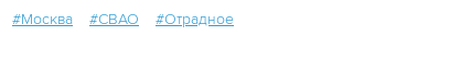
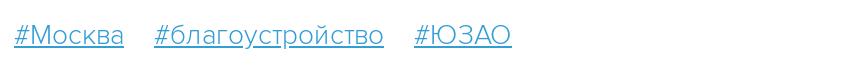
- #СВАО
- #Отрадное
+ #благоустройство
+ #ЮЗАО
